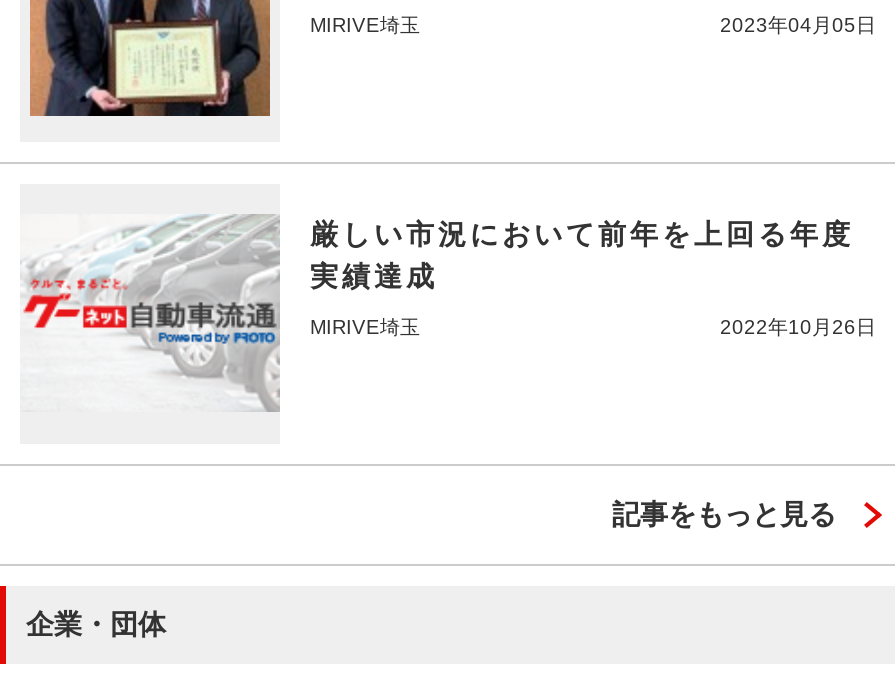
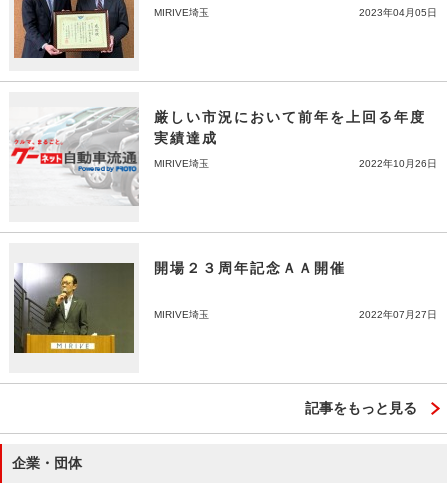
+ [image]
+ 開場２３周年記念ＡＡ開催
+ MIRIVE埼玉
+ 2022年07月27日
